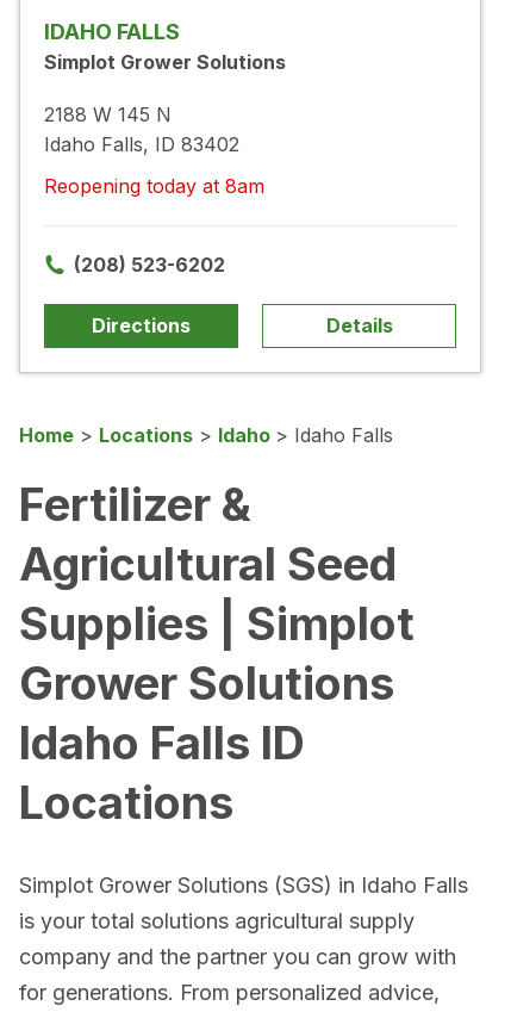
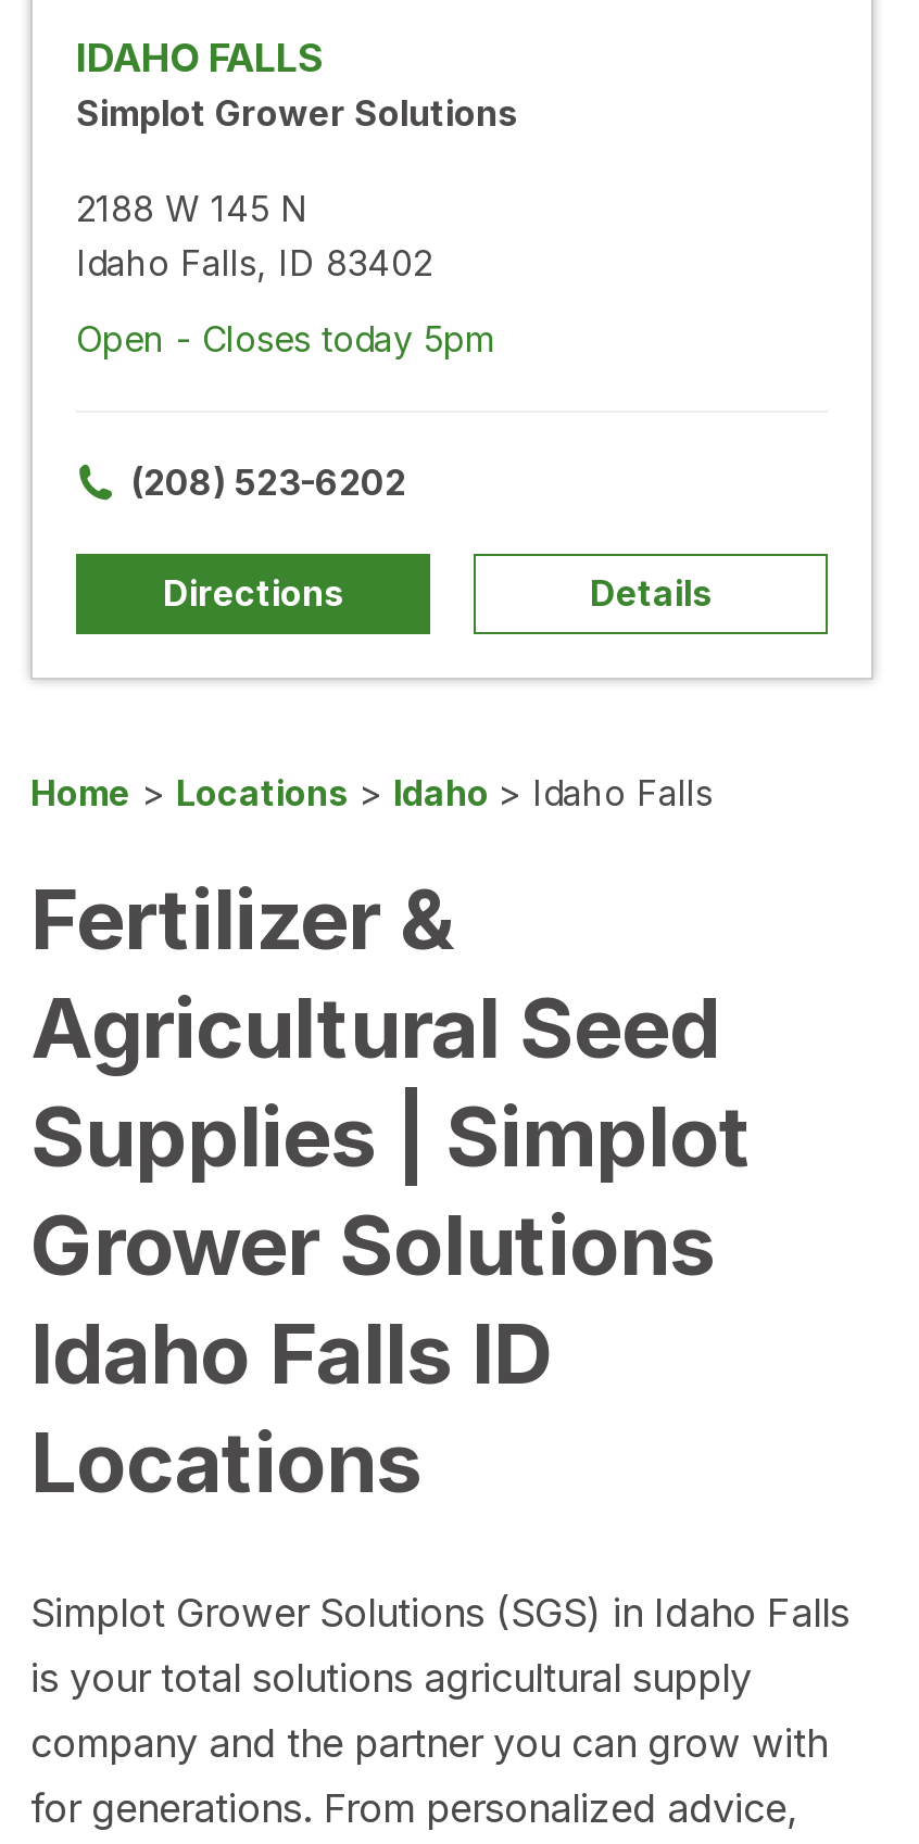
- Reopening today at 8am
+ Open - Closes today 5pm
